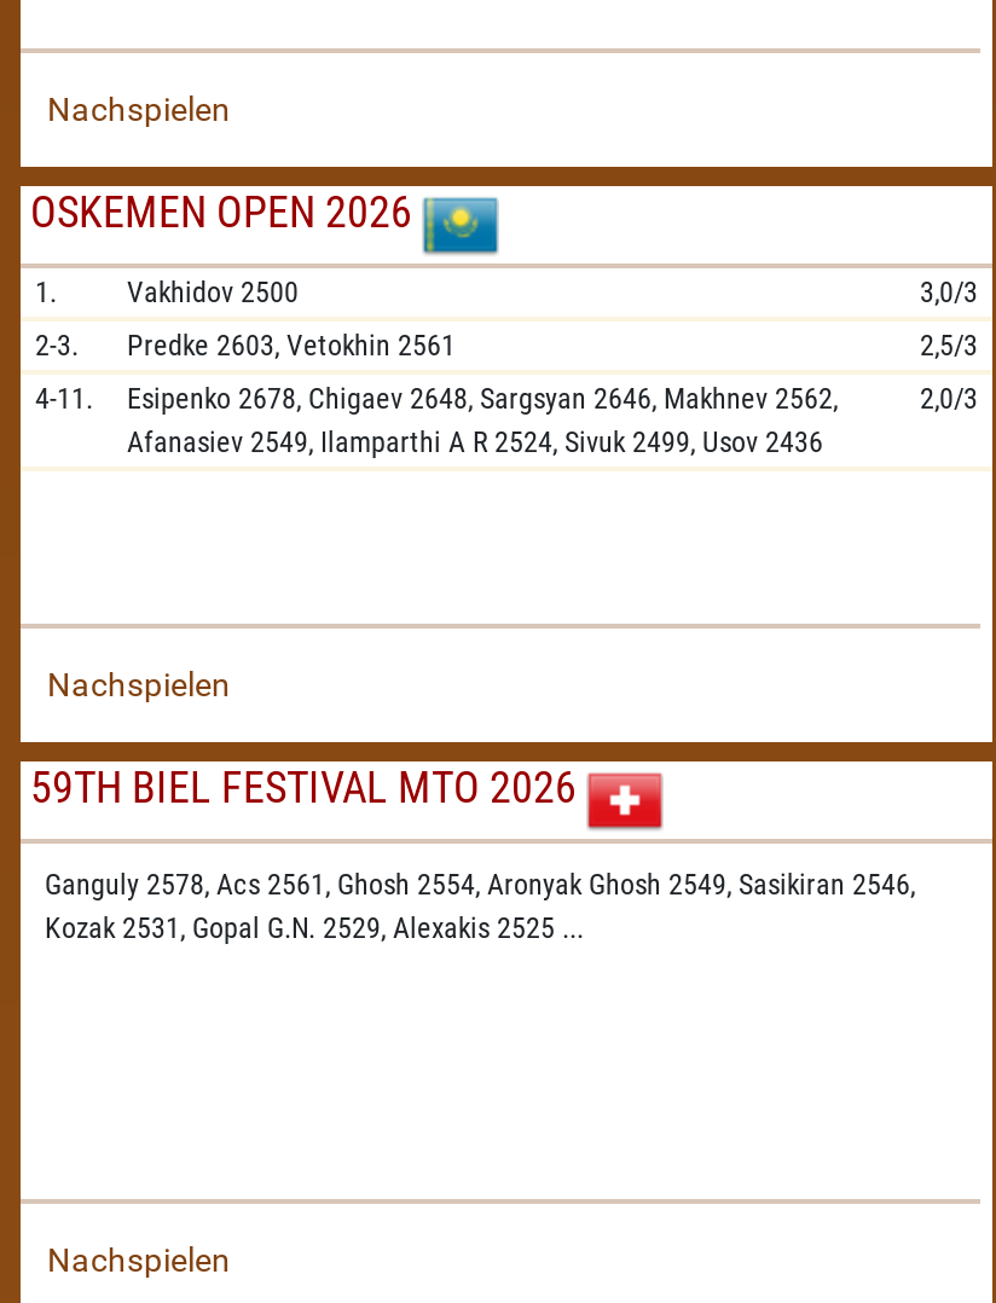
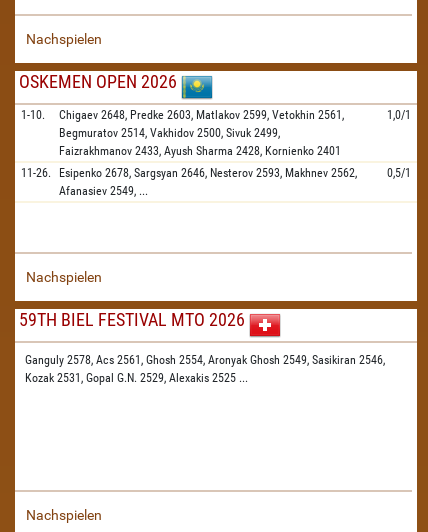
- 1.
- Vakhidov 2500
- 3,0/3
+ 1-10.
+ Chigaev 2648, Predke 2603, Matlakov 2599, Vetokhin 2561,
+ Begmuratov 2514, Vakhidov 2500, Sivuk 2499,
+ Faizrakhmanov 2433, Ayush Sharma 2428, Kornienko 2401

- 2-3.
- Predke 2603, Vetokhin 2561
- 2,5/3
+ 1,0/1

- 4-11.
- Esipenko 2678, Chigaev 2648, Sargsyan 2646, Makhnev 2562,
- Afanasiev 2549, Ilamparthi A R 2524, Sivuk 2499, Usov 2436
+ 11-26. Esipenko 2678, Sargsyan 2646, Nesterov 2593, Makhnev 2562,
+ Afanasiev 2549,...

- 2,0/3
+ 0,5/1
